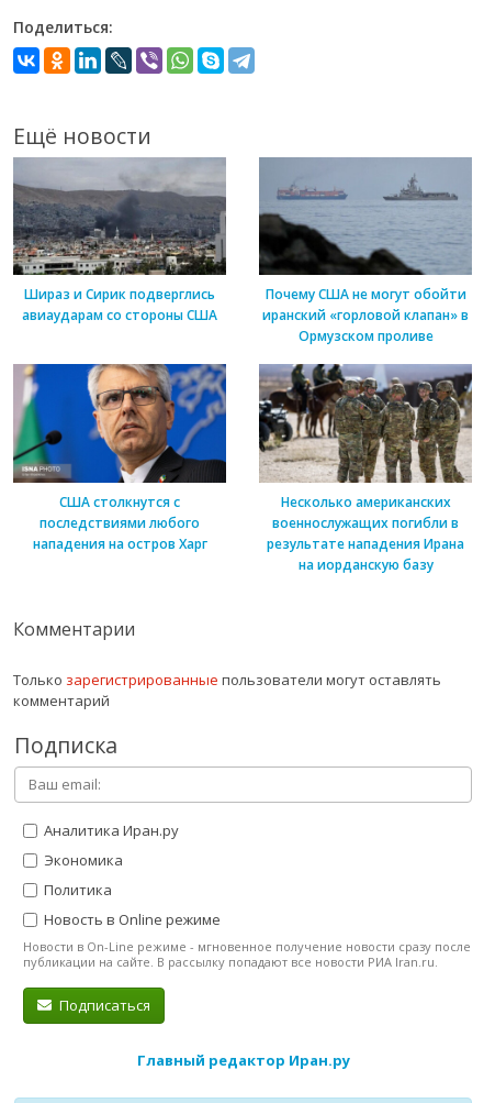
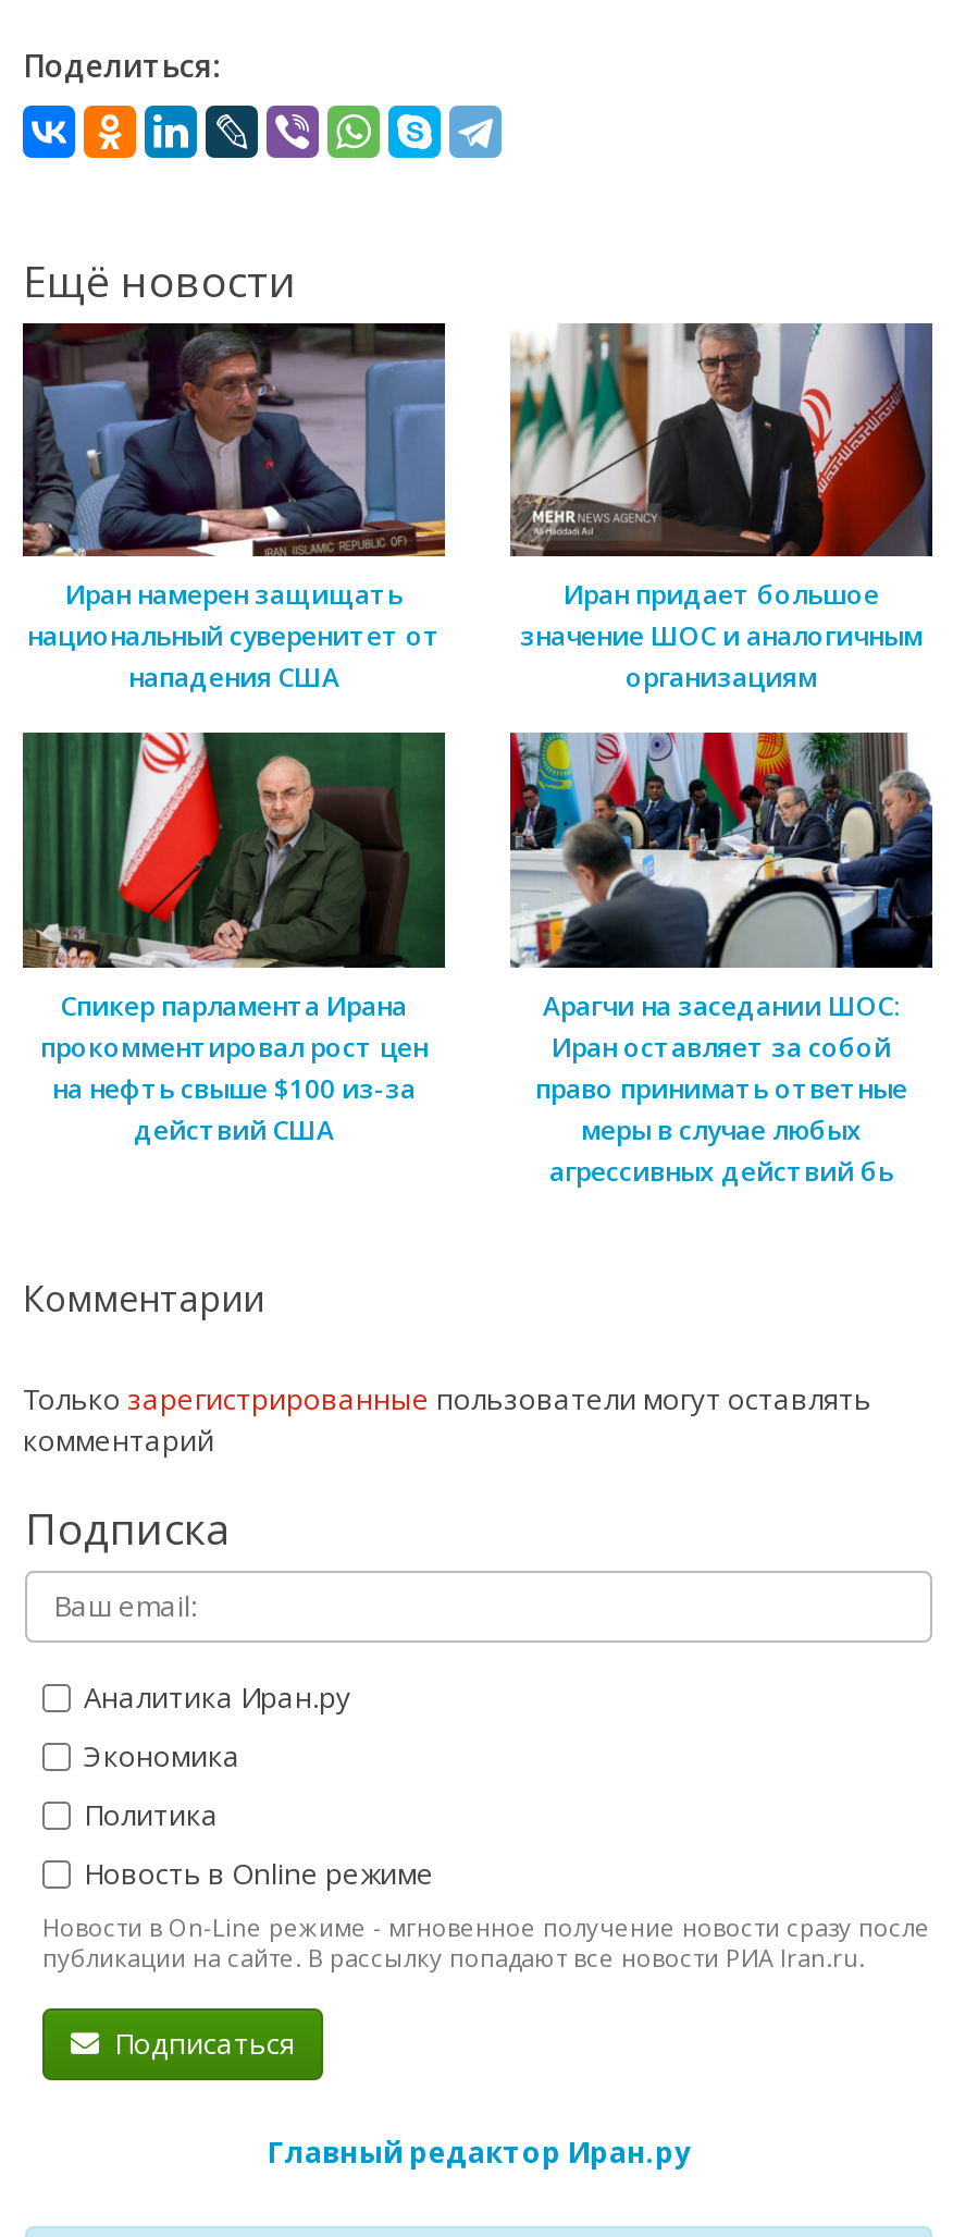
- [image]
- Шираз и Сирик подверглись
- авиаударам со стороны США
+ [image]
+ Иран намерен защищать
+ национальный суверенитет от
+ нападения США

- [image]
- Почему США не могут обойти
- иранский «горловой клапан» в
- Ормузском проливе
+ [image]
+ Иран придает большое
+ значение ШОС и аналогичным
+ организациям

- [image]
- США столкнутся с
- последствиями любого
- нападения на остров Харг
+ [image]
+ Спикер парламента Ирана
+ прокомментировал рост цен
+ на нефть свыше $100 из-за
+ действий США

- [image]
- Несколько американских
- военнослужащих погибли в
- результате нападения Ирана
- на иорданскую базу
+ [image]
+ Арагчи на заседании ШОС:
+ Иран оставляет за собой
+ право принимать ответные
+ меры в случае любых
+ агрессивных действий бь
